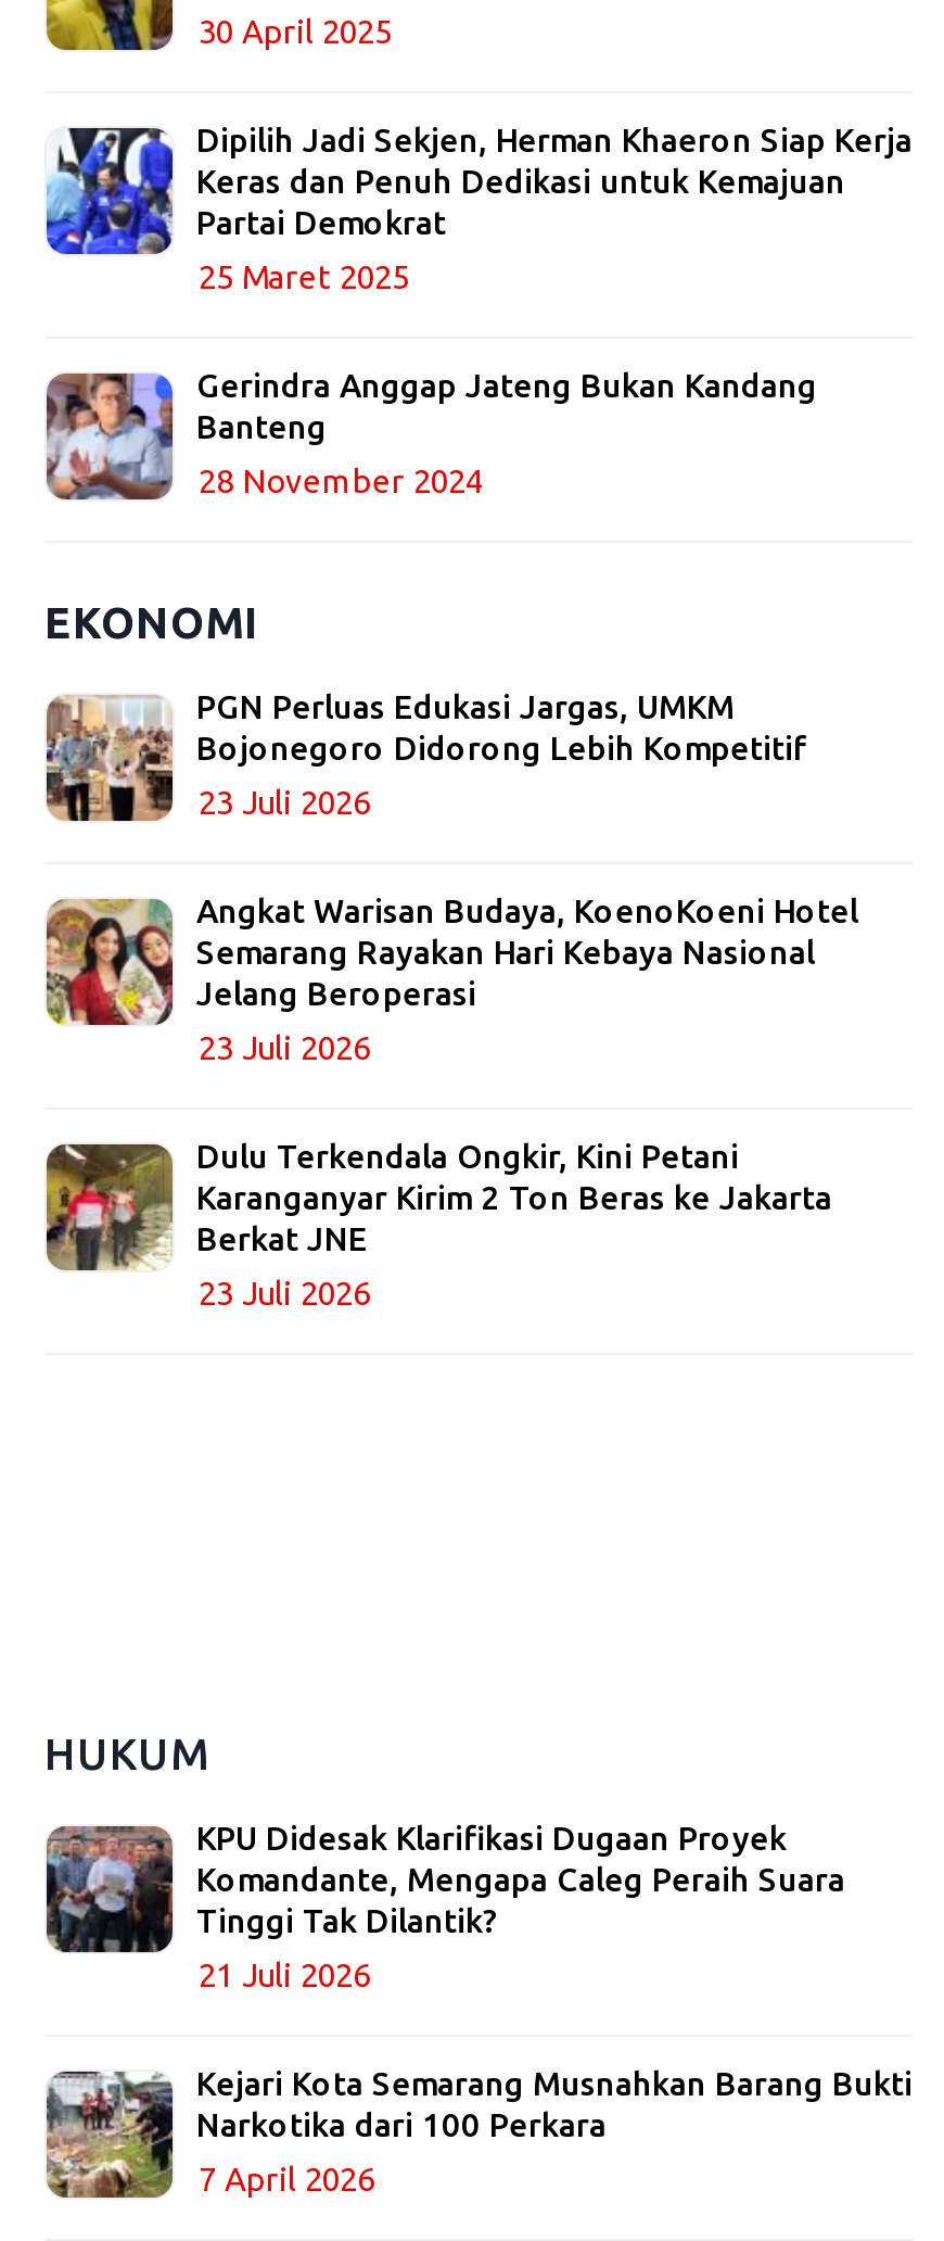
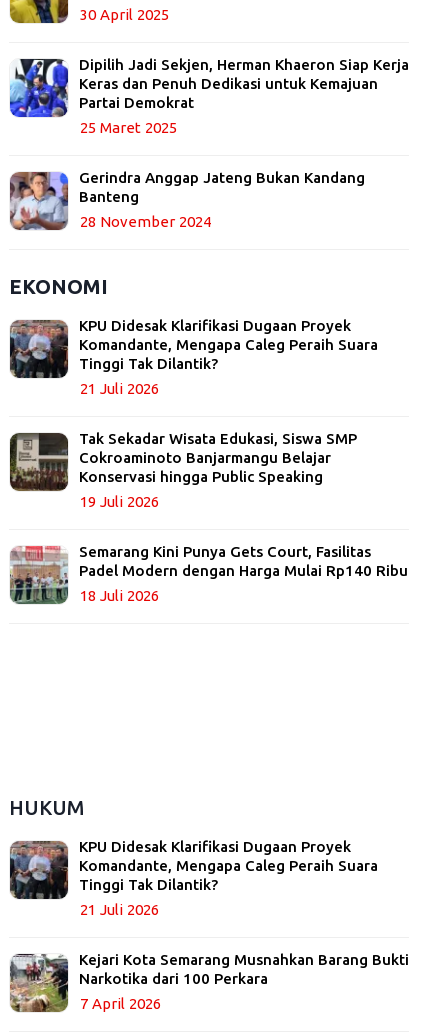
- [image]
- PGN Perluas Edukasi Jargas, UMKM
- Bojonegoro Didorong Lebih Kompetitif
+ [image]
+ KPU Didesak Klarifikasi Dugaan Proyek
+ Komandante, Mengapa Caleg Peraih Suara
+ Tinggi Tak Dilantik?

- 23 Juli 2026
+ 21 Juli 2026

- [image]
- Angkat Warisan Budaya, KoenoKoeni Hotel
- Semarang Rayakan Hari Kebaya Nasional
- Jelang Beroperasi
+ [image]
+ Tak Sekadar Wisata Edukasi, Siswa SMP
+ Cokroaminoto Banjarmangu Belajar
+ Konservasi hingga Public Speaking

- 23 Juli 2026
+ 19 Juli 2026

- [image]
- Dulu Terkendala Ongkir, Kini Petani
- Karanganyar Kirim 2 Ton Beras ke Jakarta
- Berkat JNE
+ [image]
+ Semarang Kini Punya Gets Court, Fasilitas
+ Padel Modern dengan Harga Mulai Rp140 Ribu

- 23 Juli 2026
+ 18 Juli 2026
